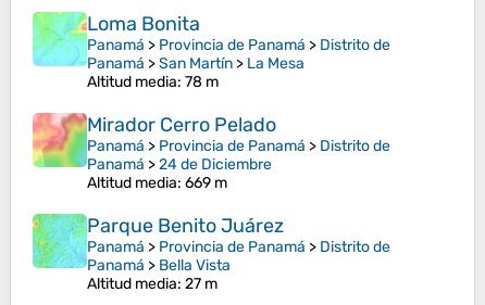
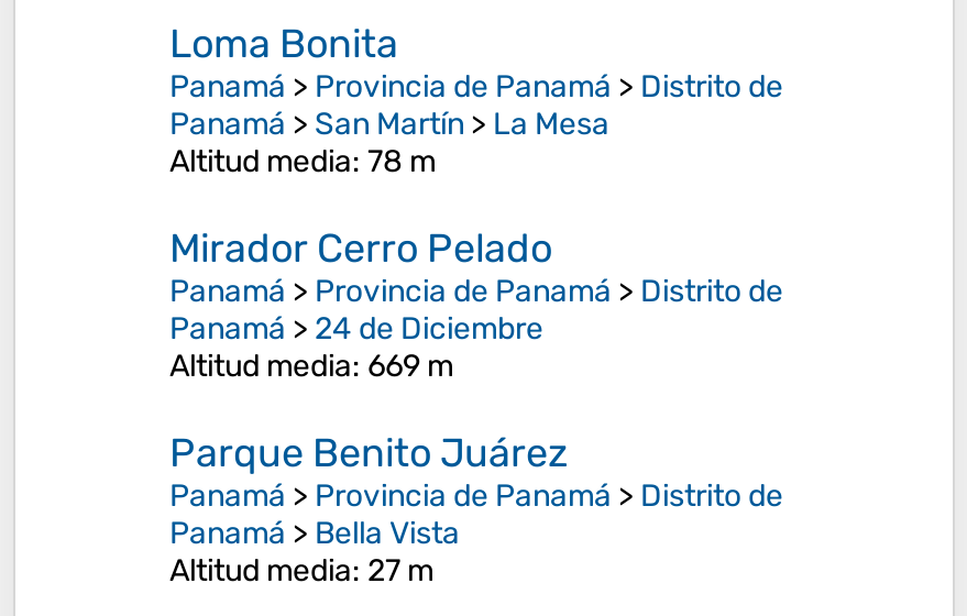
- [image]

- [image]

- [image]
